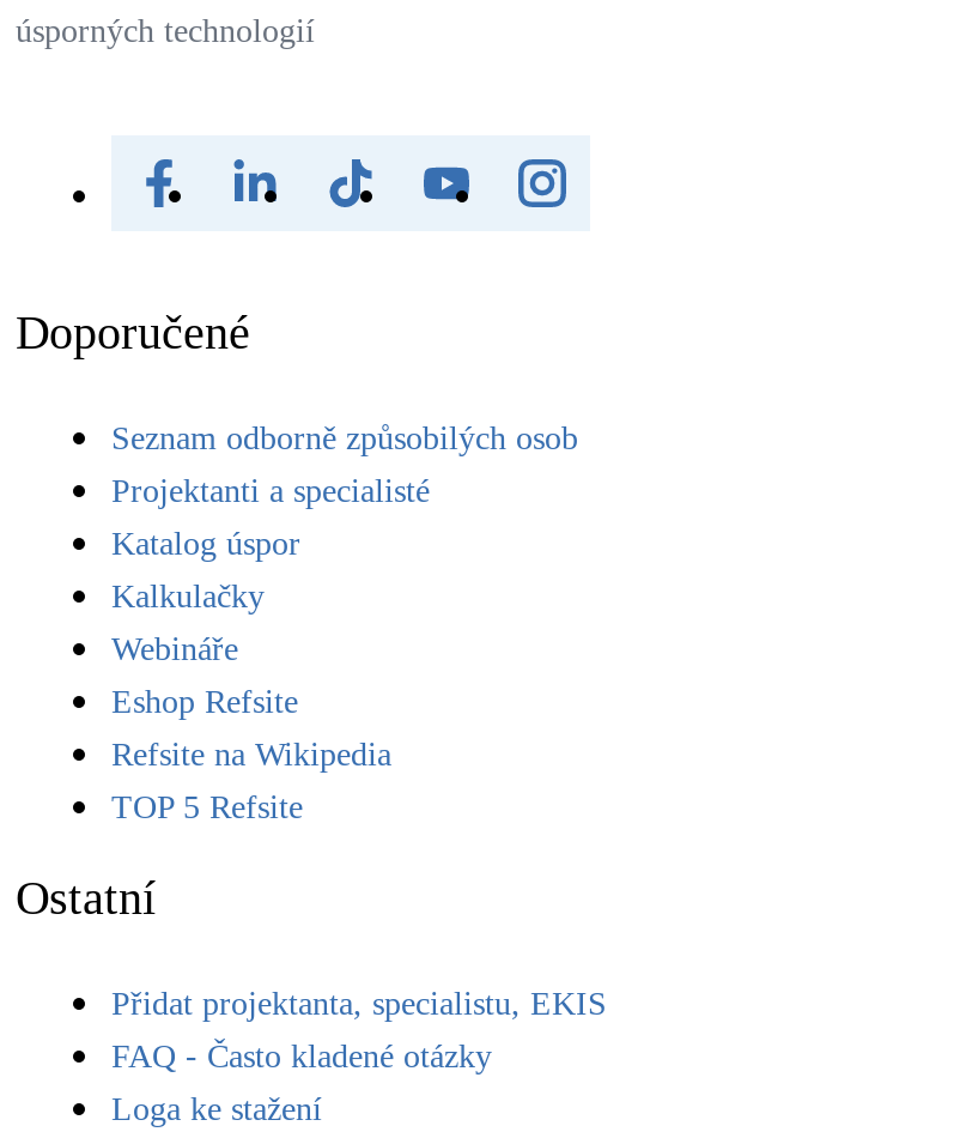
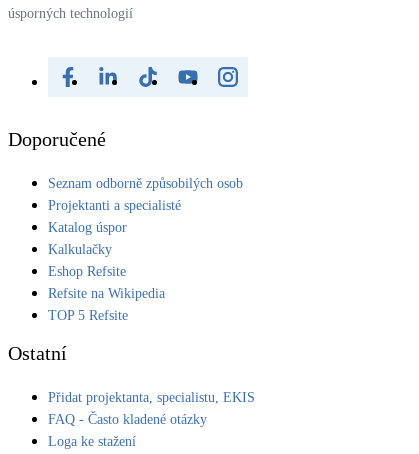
- Webináře
